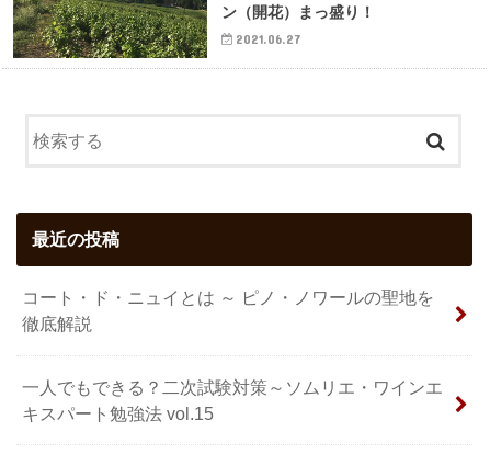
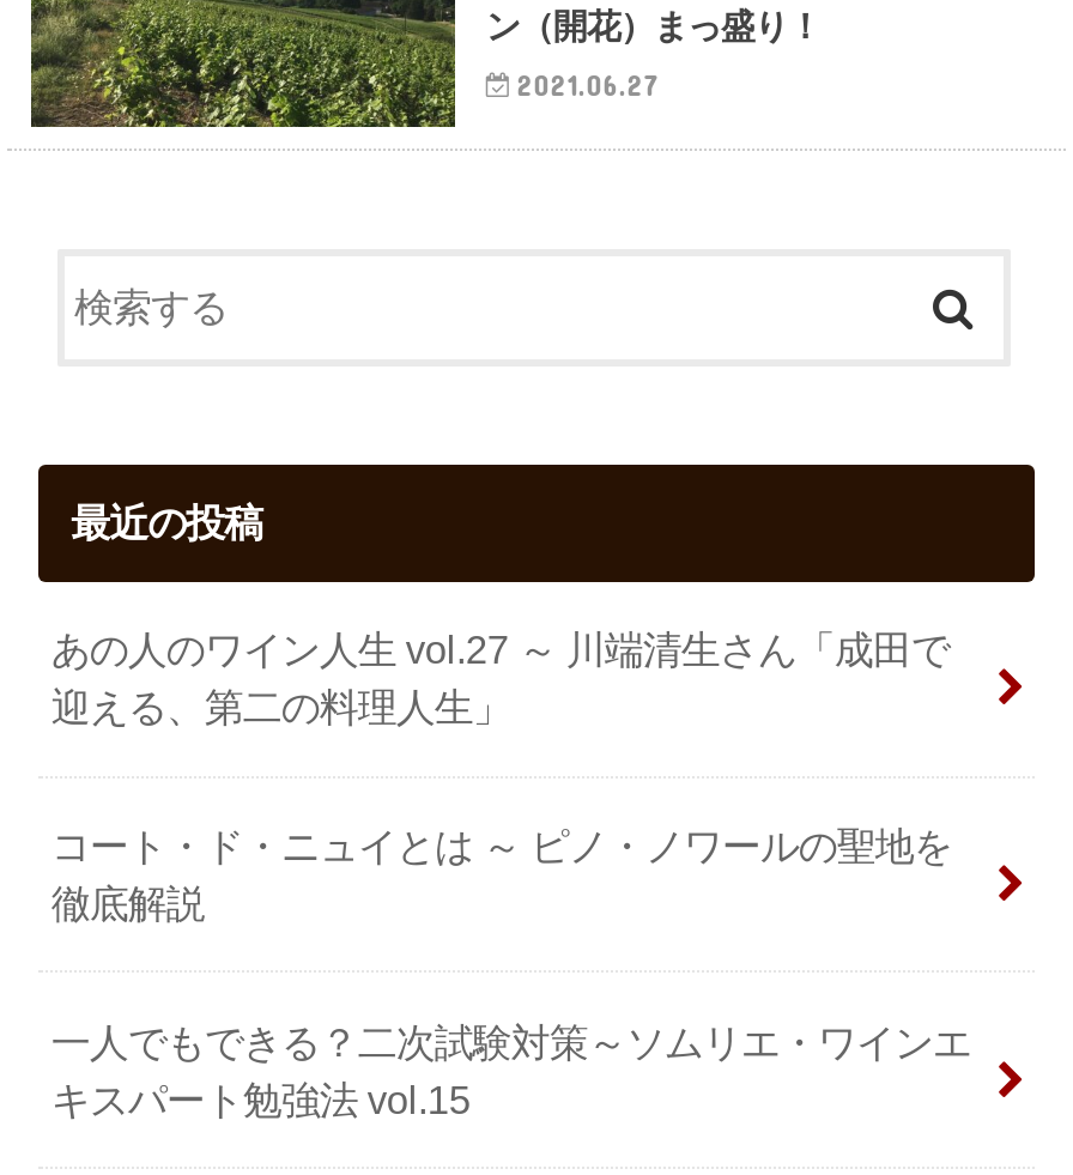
+ あの人のワイン人生 vol.27 ～ 川端清生さん「成田で
+ 迎える、第二の料理人生」
